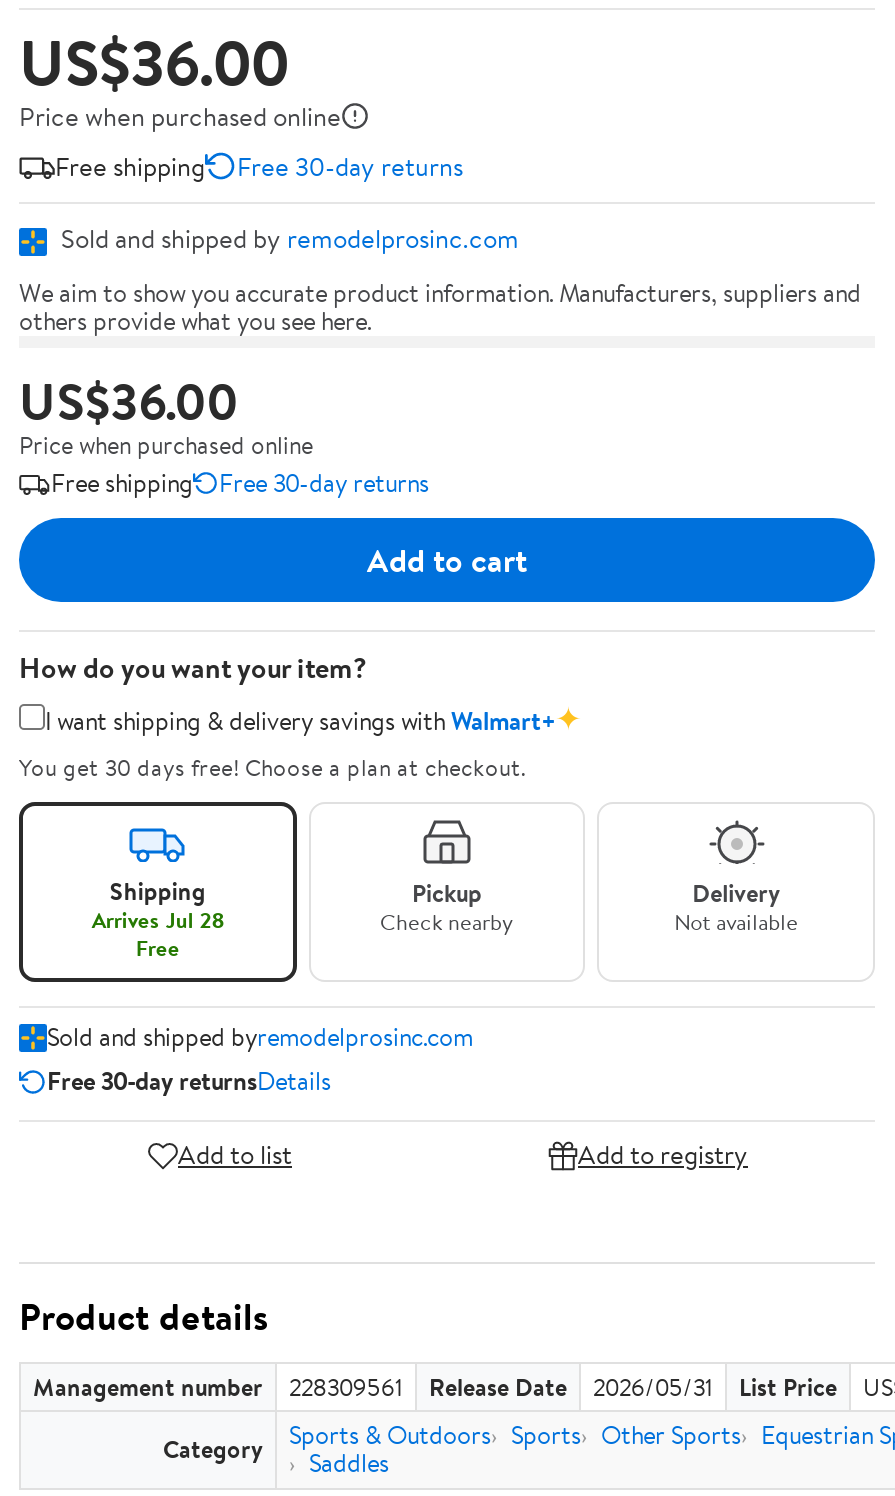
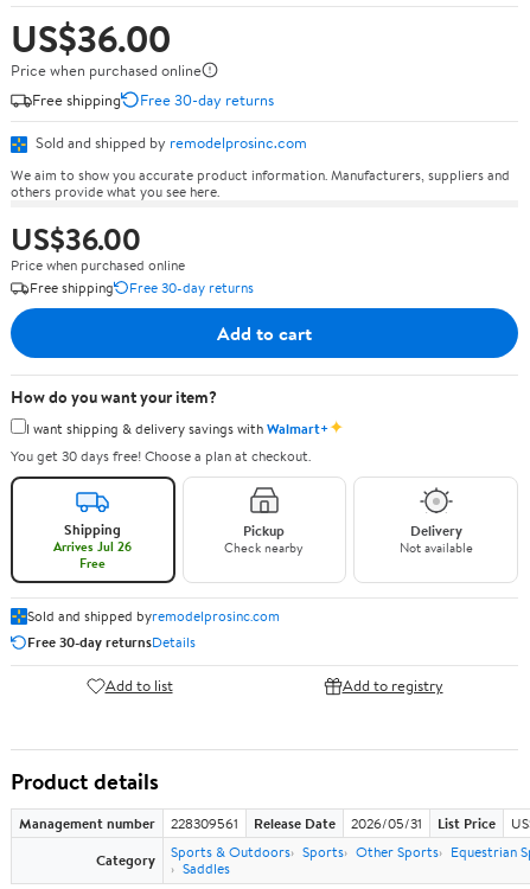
- Arrives Jul 28
+ Arrives Jul 26
